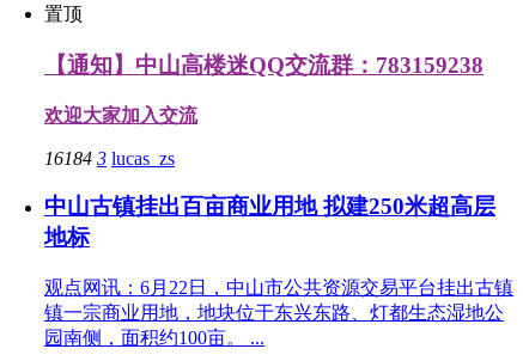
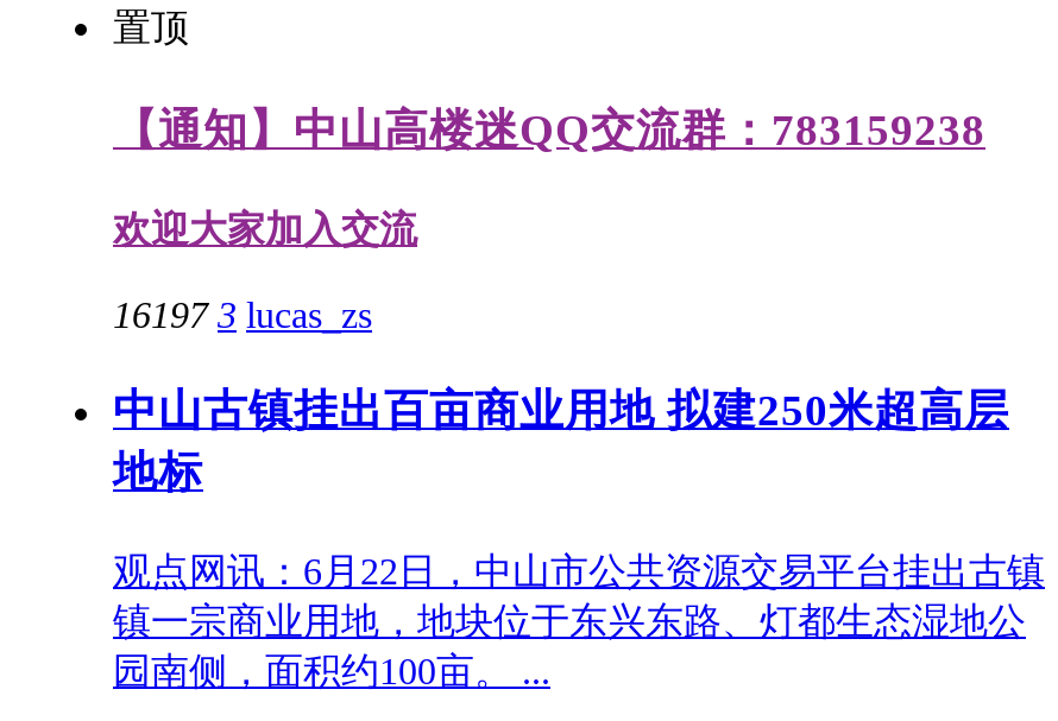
- 16184 3 lucas_zs
+ 16197 3 lucas_zs
